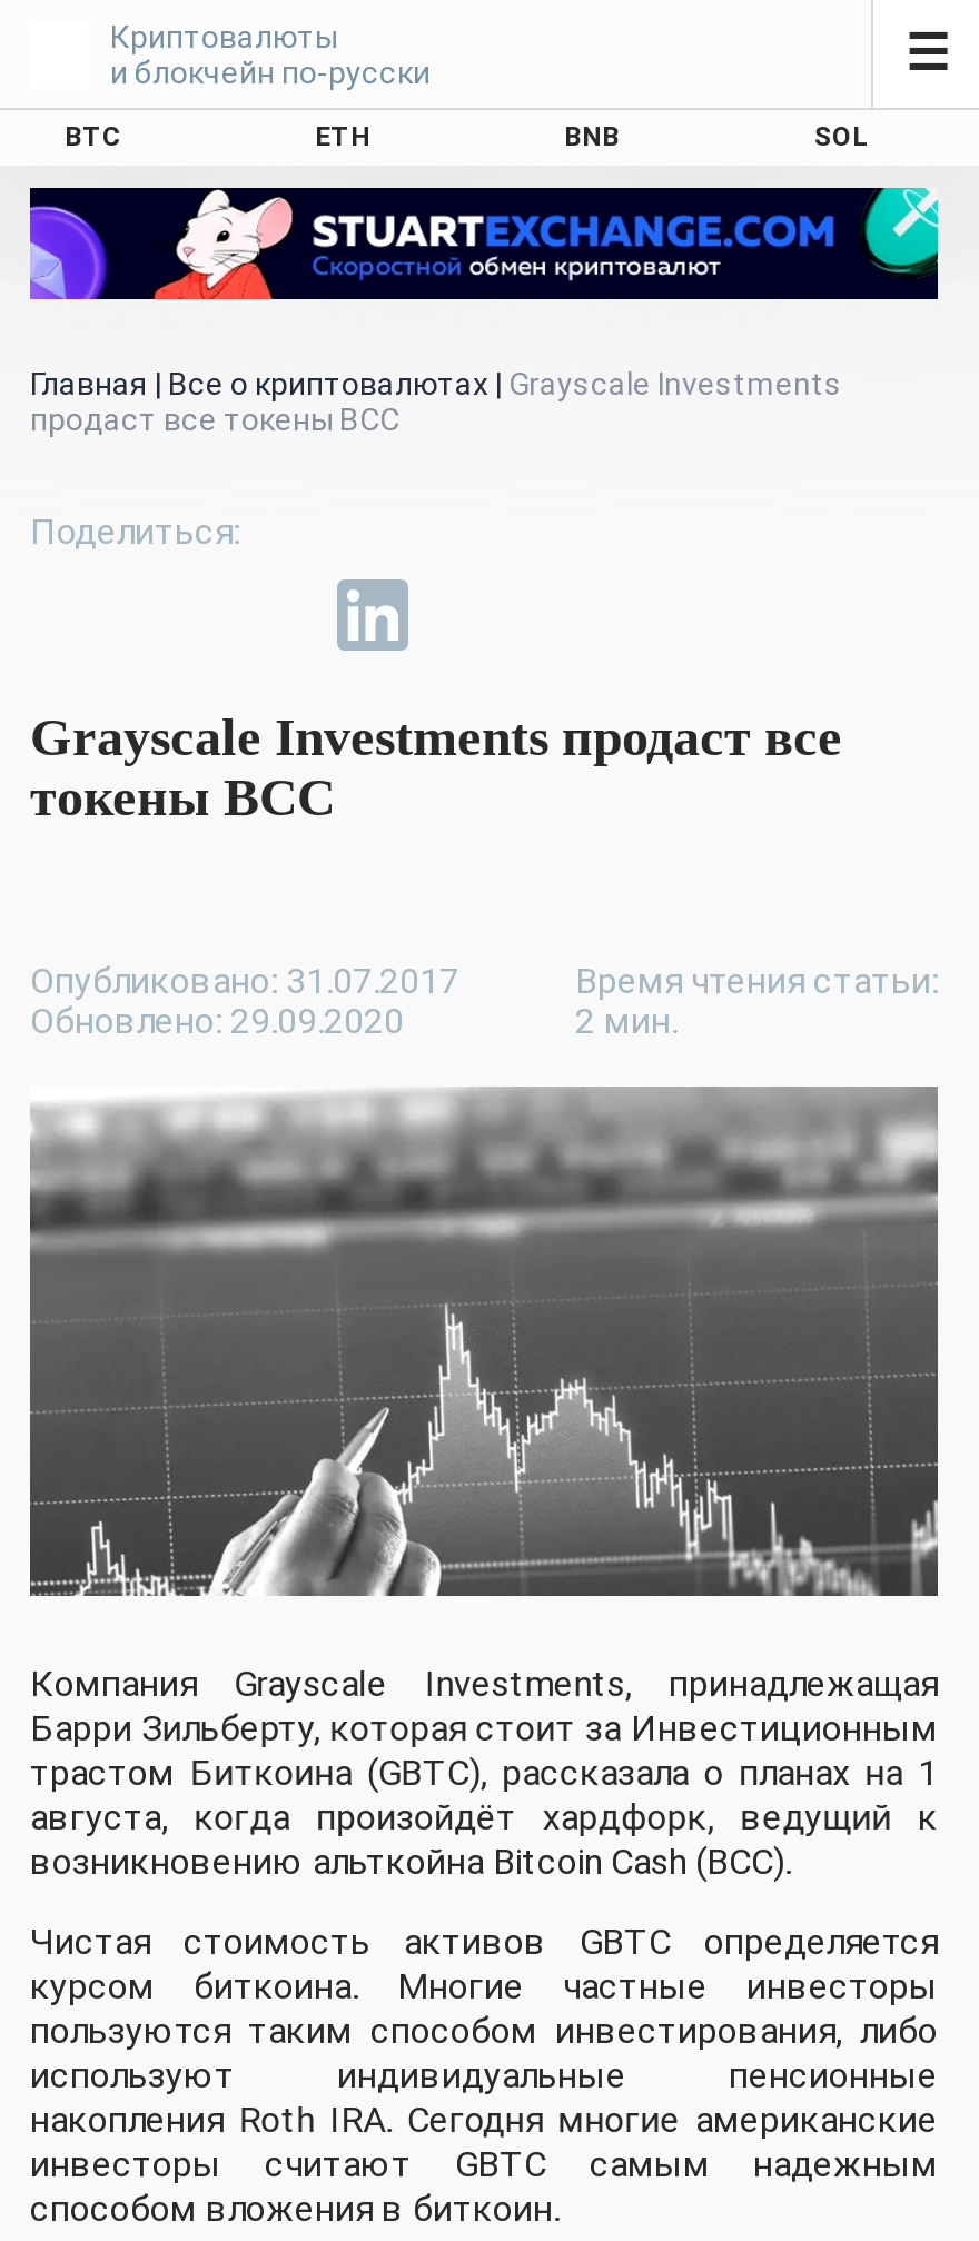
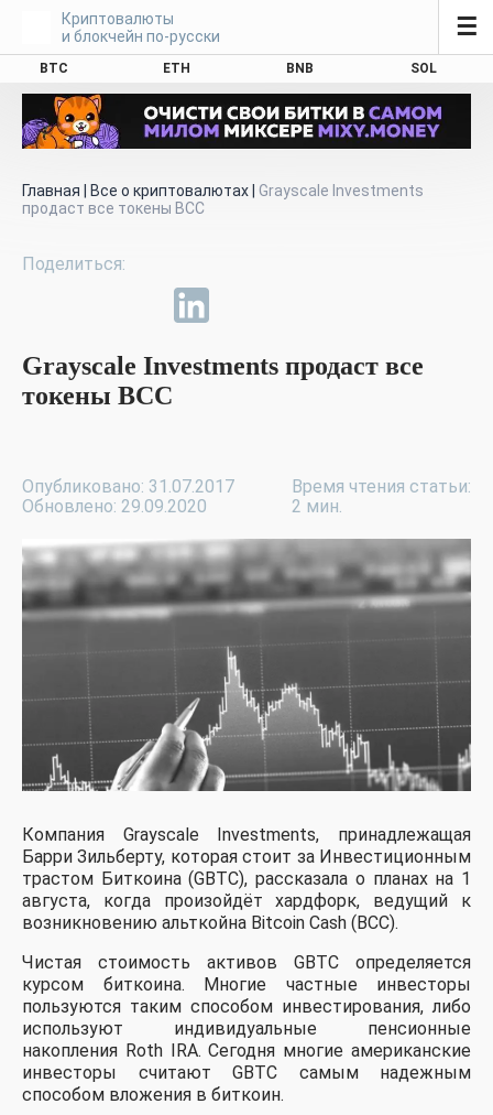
- [image]
+ [image]
